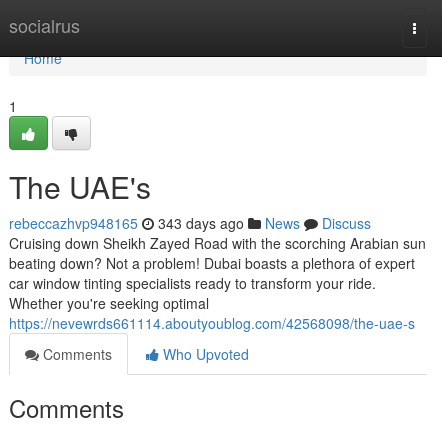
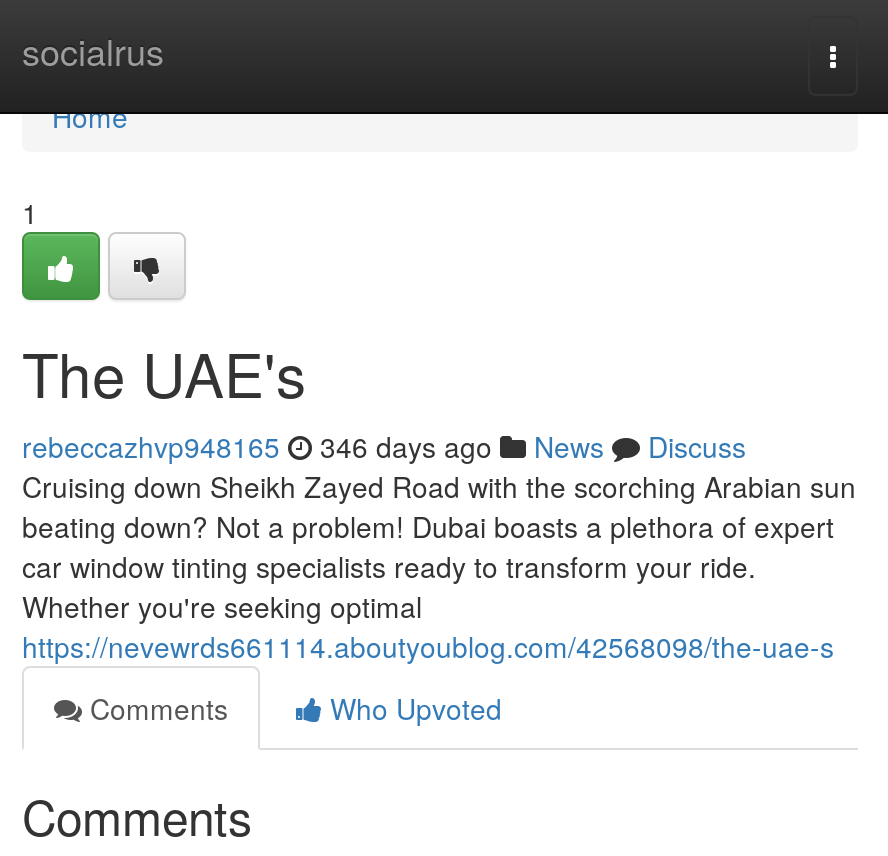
- rebeccazhvp948165 343 days ago News Discuss
+ rebeccazhvp948165 346 days ago News Discuss
